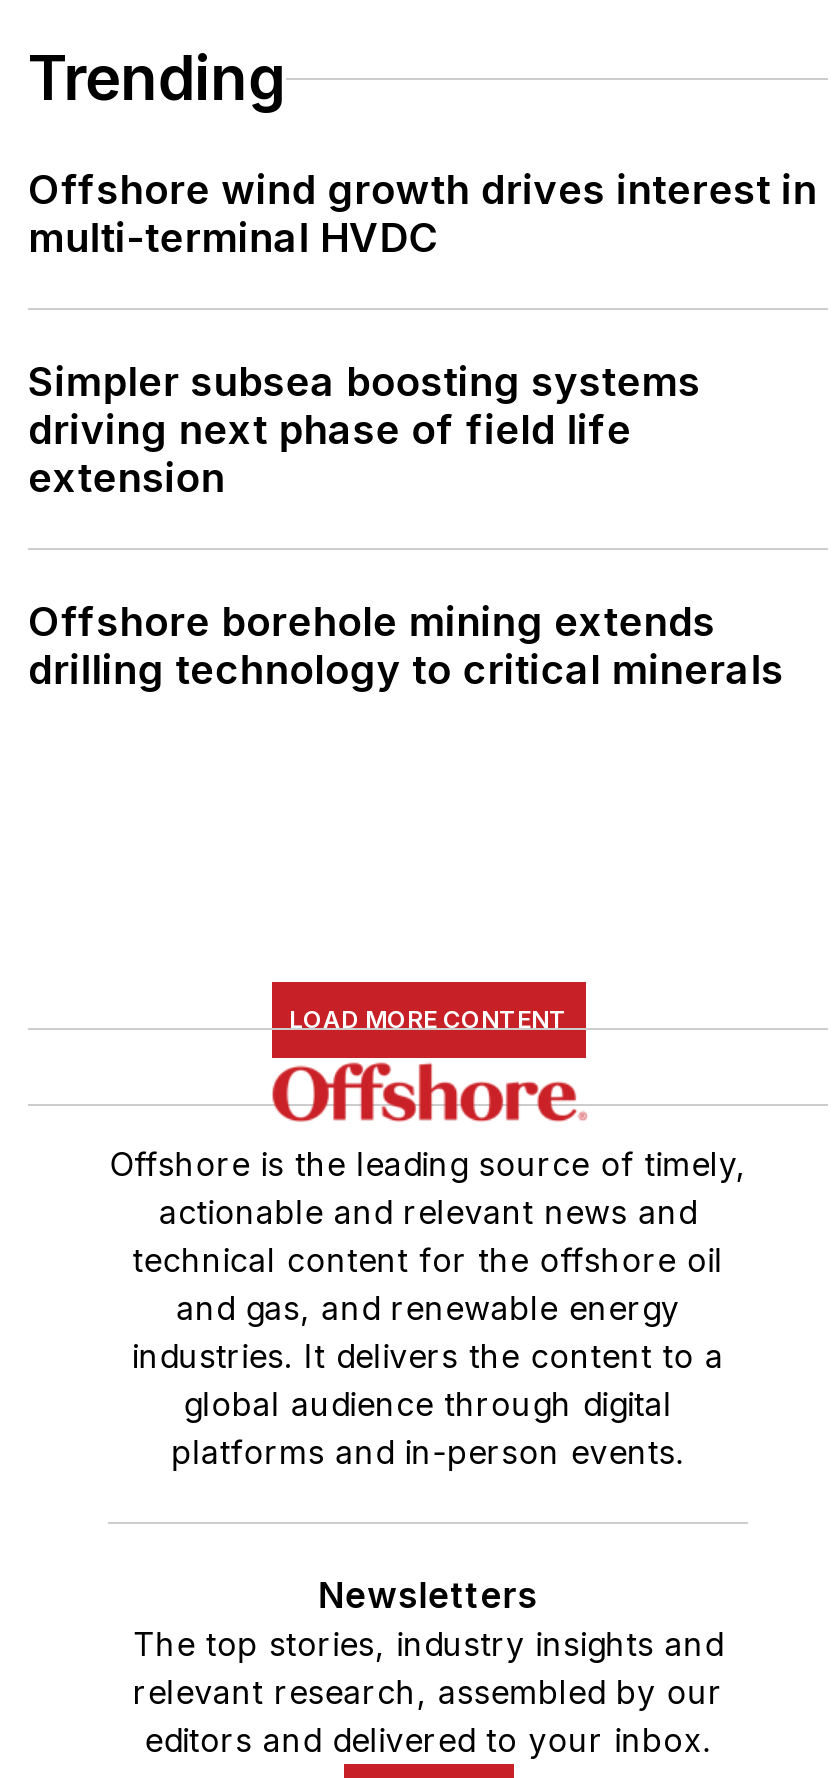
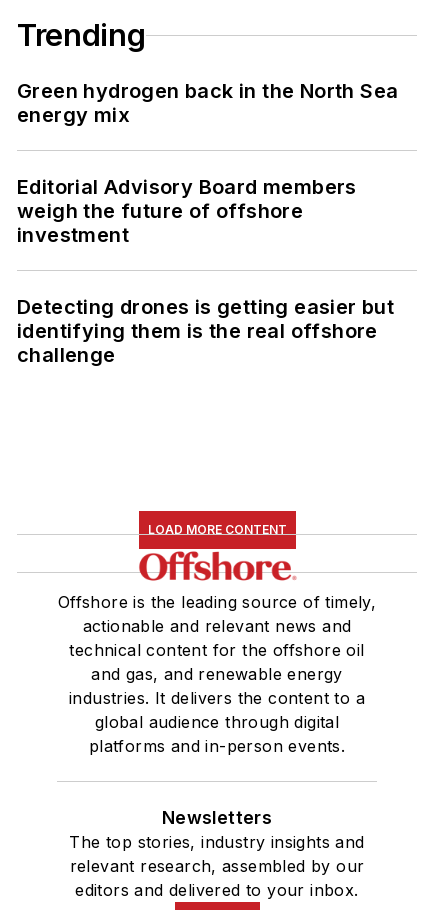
- Offshore wind growth drives interest in
- multi-terminal HVDC
+ Green hydrogen back in the North Sea
+ energy mix

- Simpler subsea boosting systems
- driving next phase of field life
- extension
+ Editorial Advisory Board members
+ weigh the future of offshore
+ investment

- Offshore borehole mining extends
- drilling technology to critical minerals
+ Detecting drones is getting easier but
+ identifying them is the real offshore
+ challenge
